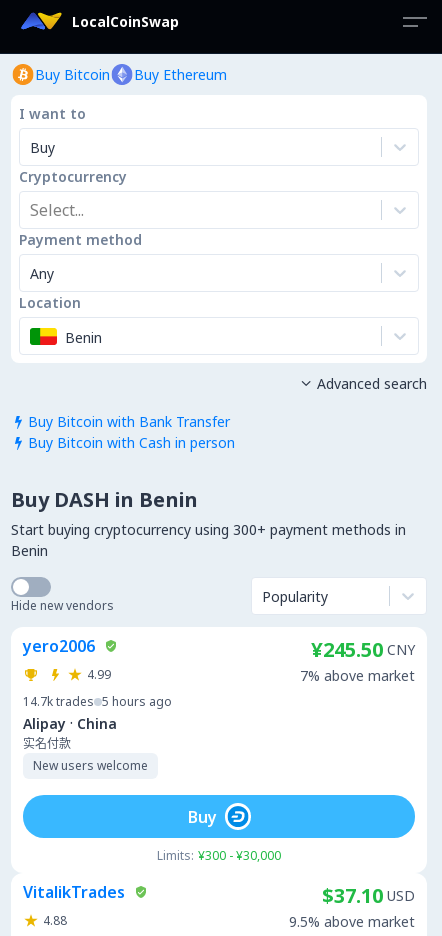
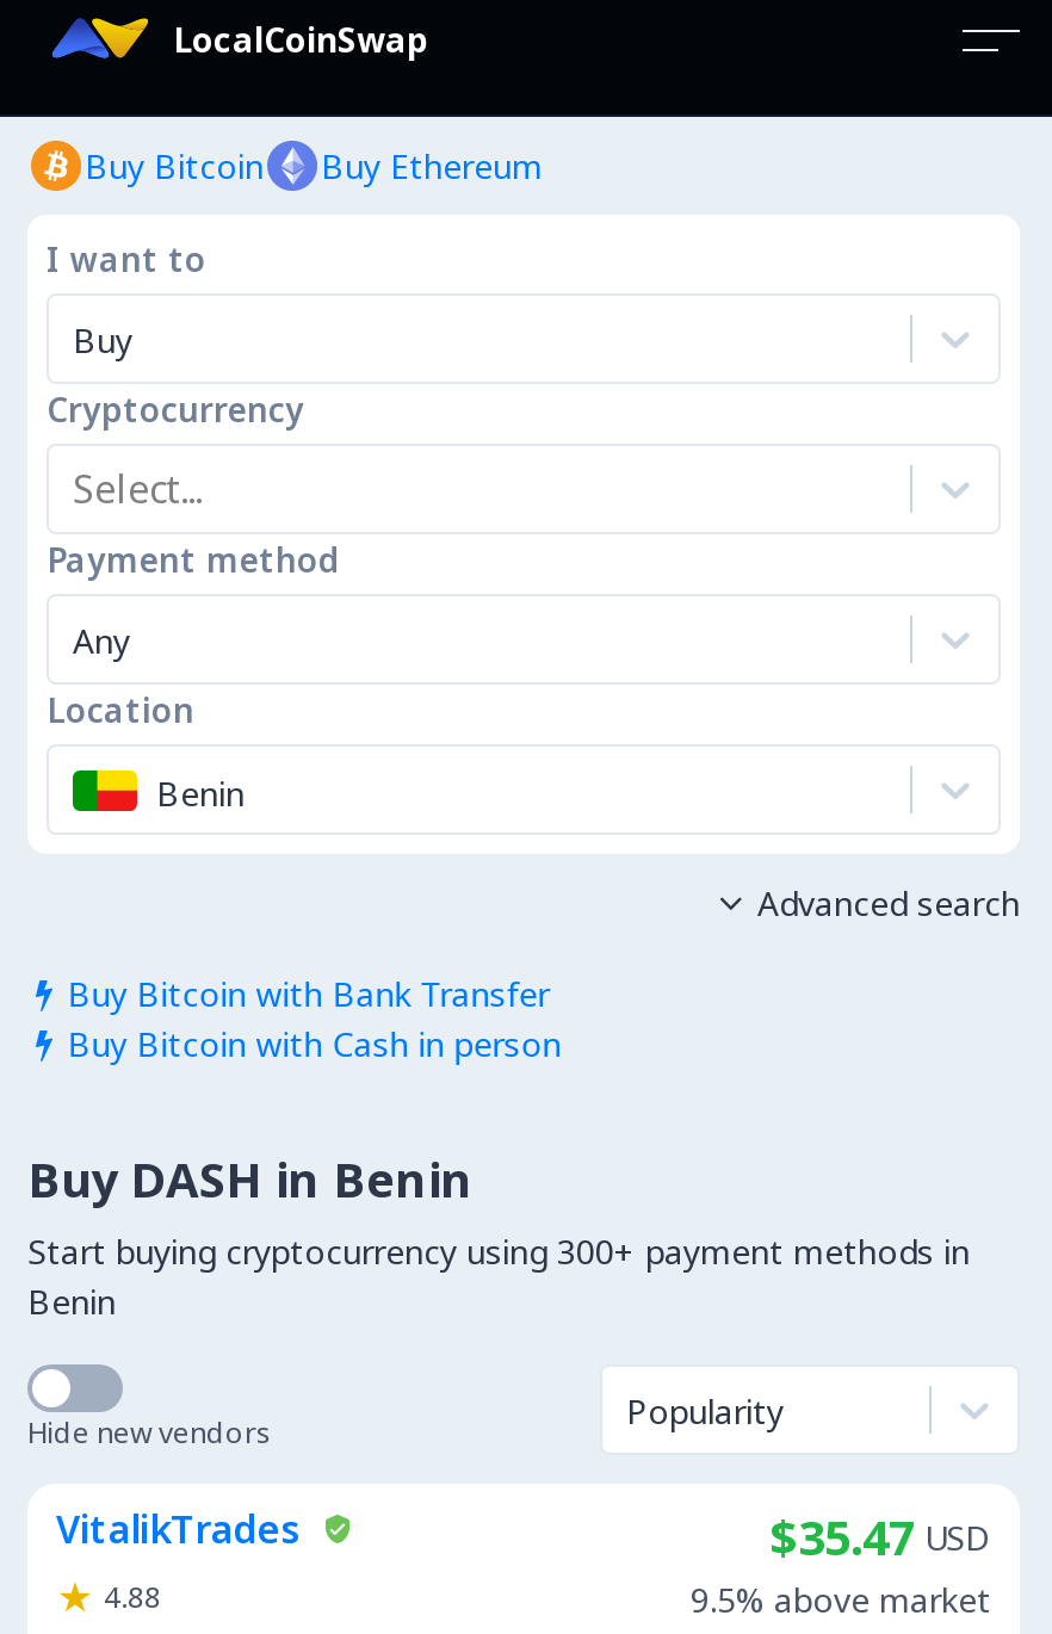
- yero2006
- 4.99
- 14.7k trades 5 hours ago
- Alipay · China
- 实名付款
- New users welcome

- ¥245.50 CNY
- 7% above market

- Buy

- Limits: ¥300 - ¥30,000

- $37.10 USD
+ $35.47 USD
